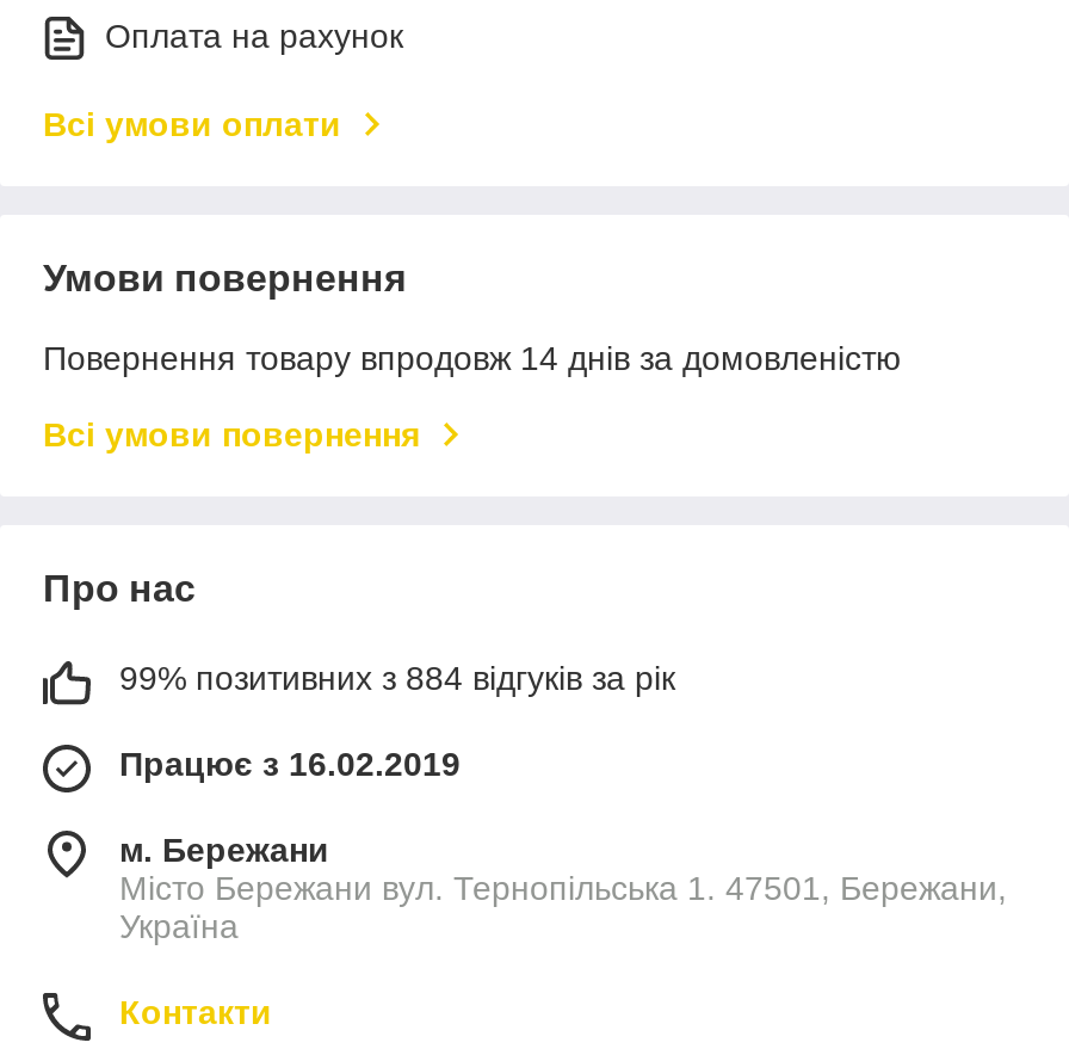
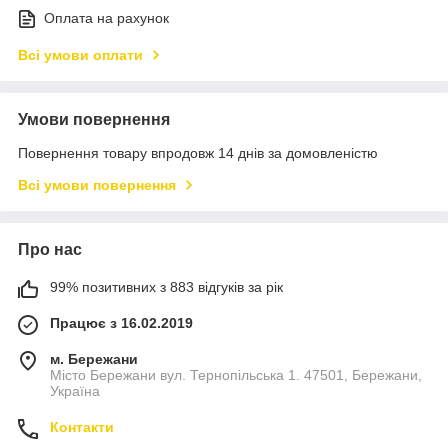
- 99% позитивних з 884 відгуків за рік
+ 99% позитивних з 883 відгуків за рік
